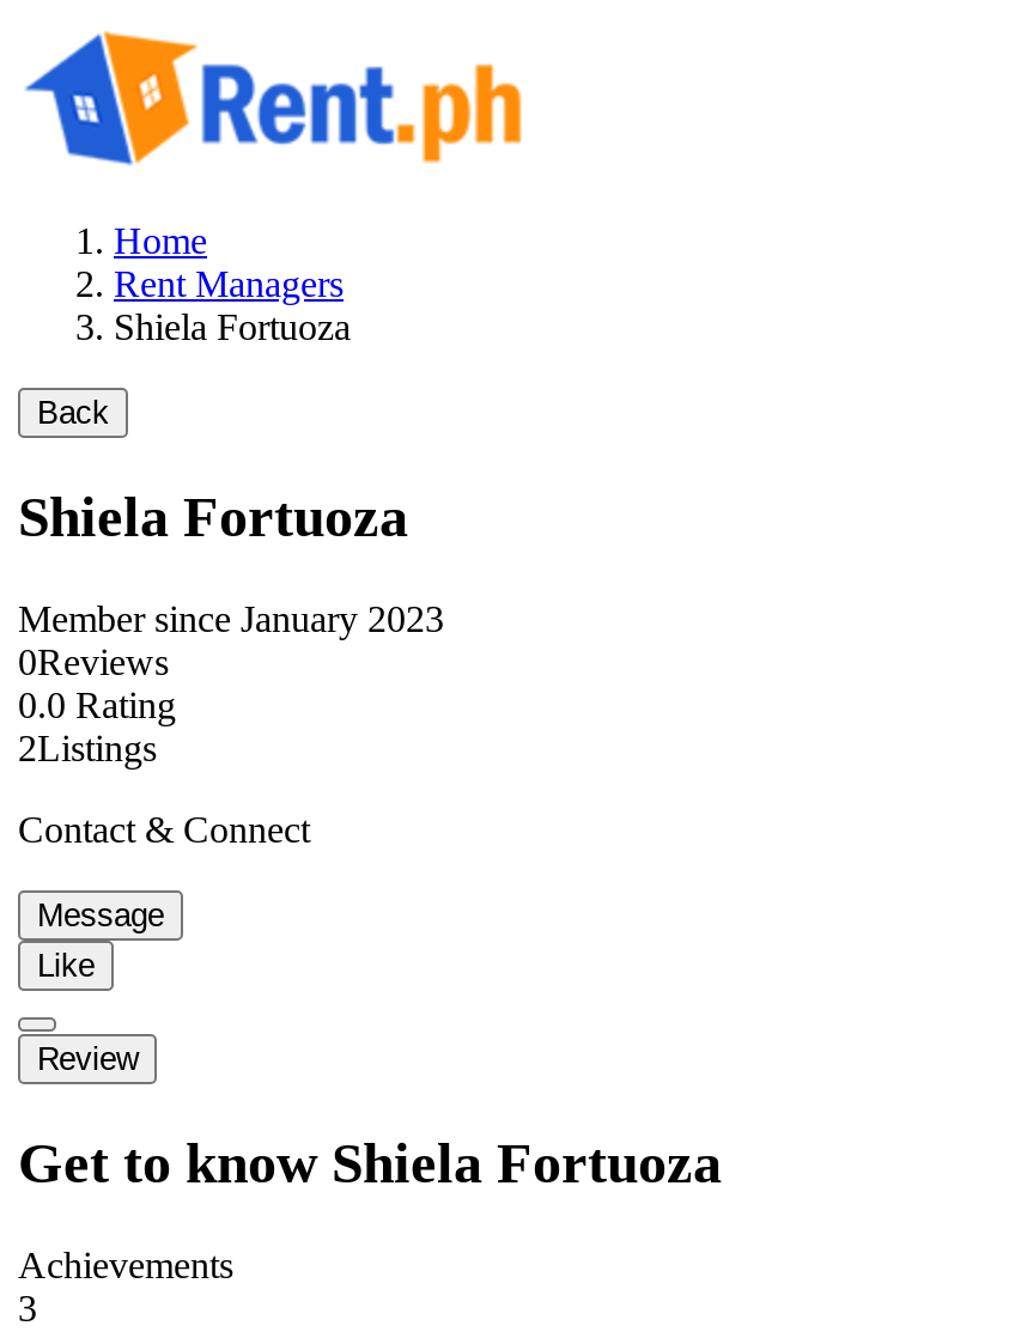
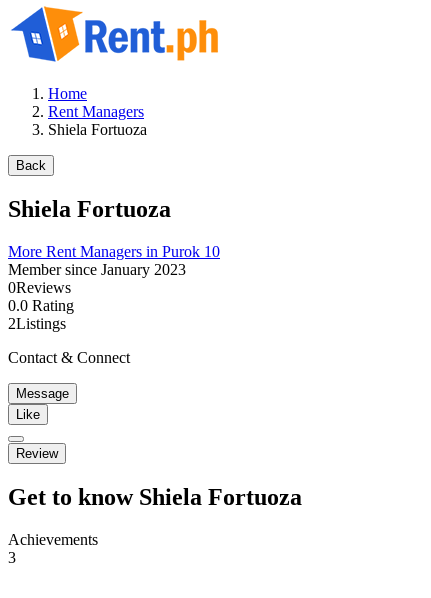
+ More Rent Managers in Purok 10
